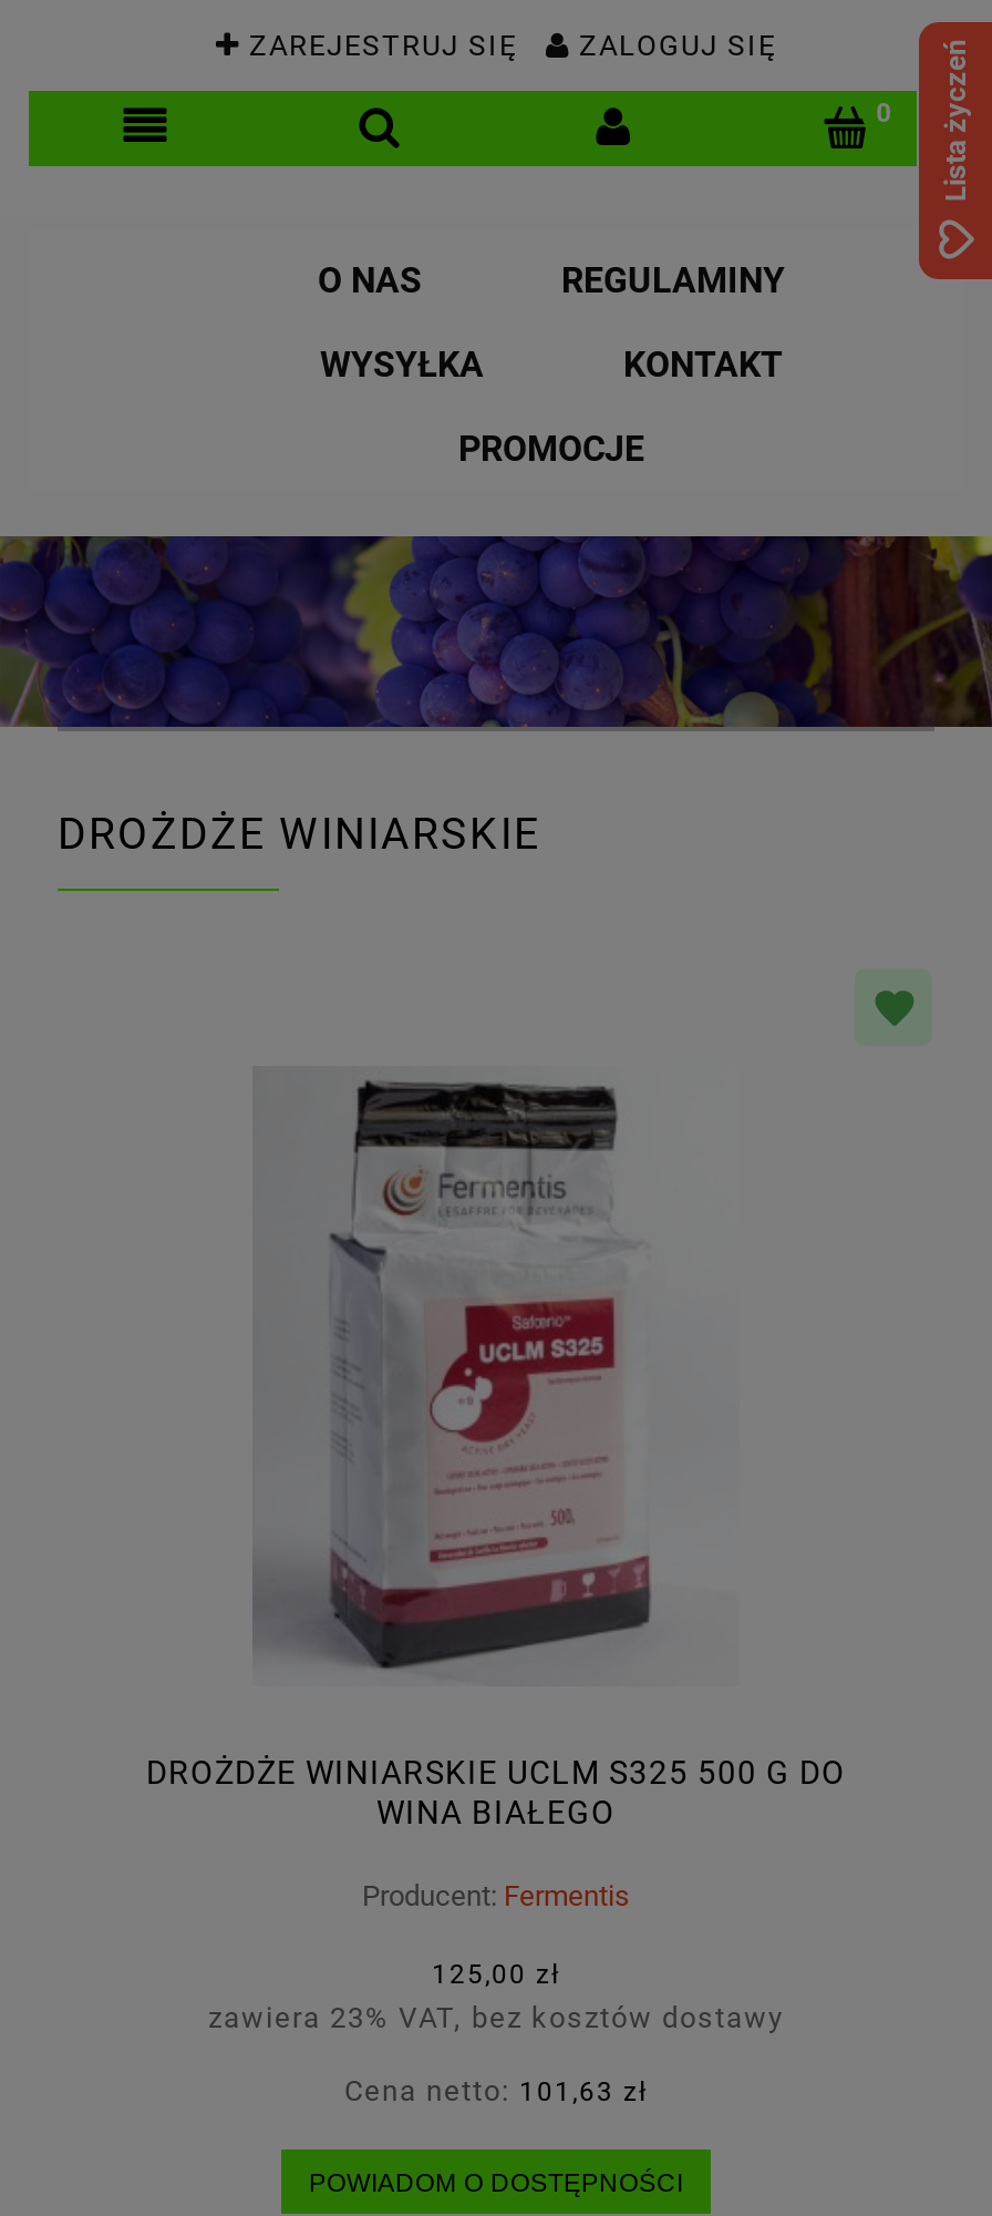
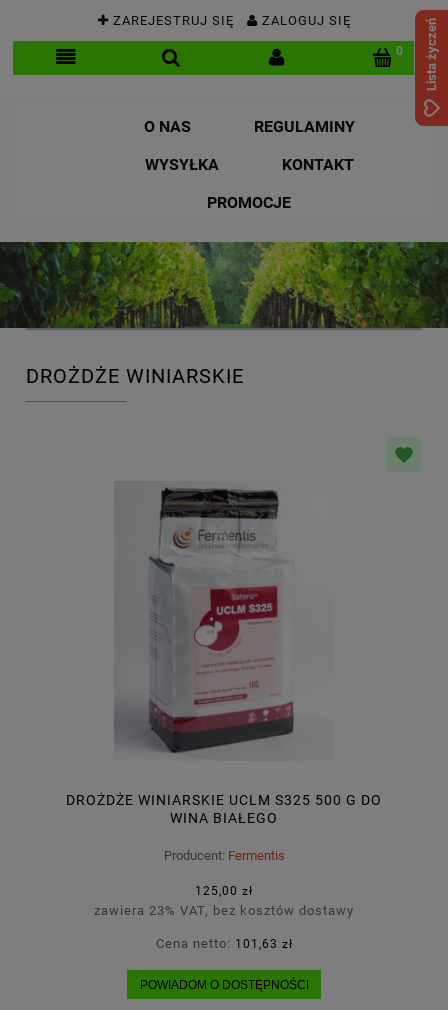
- [image]
+ [image]
